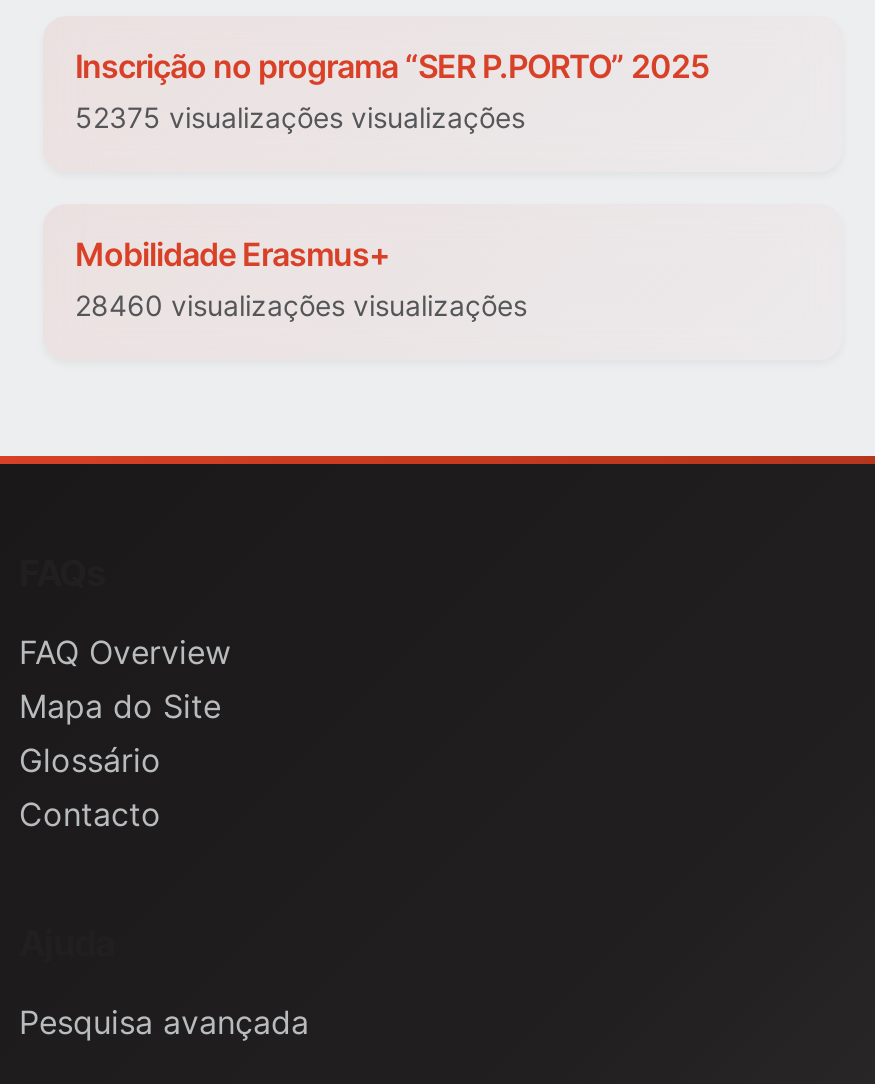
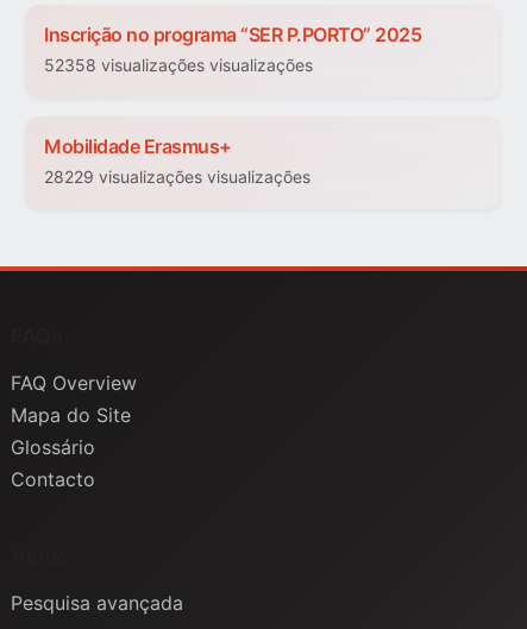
- 52375 visualizações visualizações
+ 52358 visualizações visualizações

- 28460 visualizações visualizações
+ 28229 visualizações visualizações
